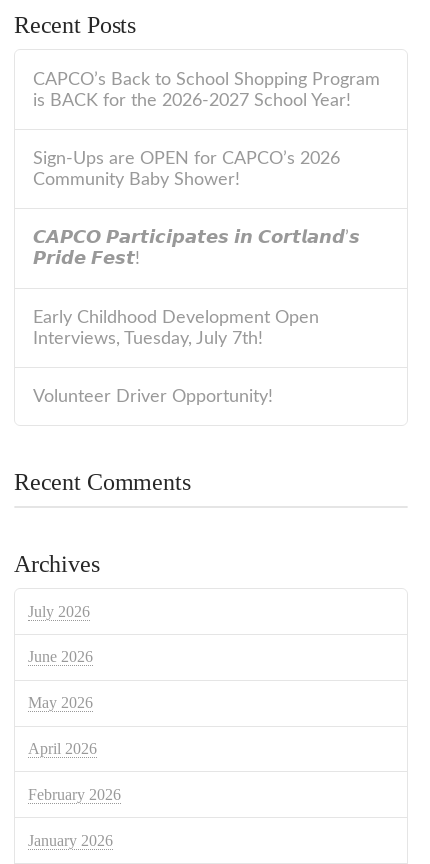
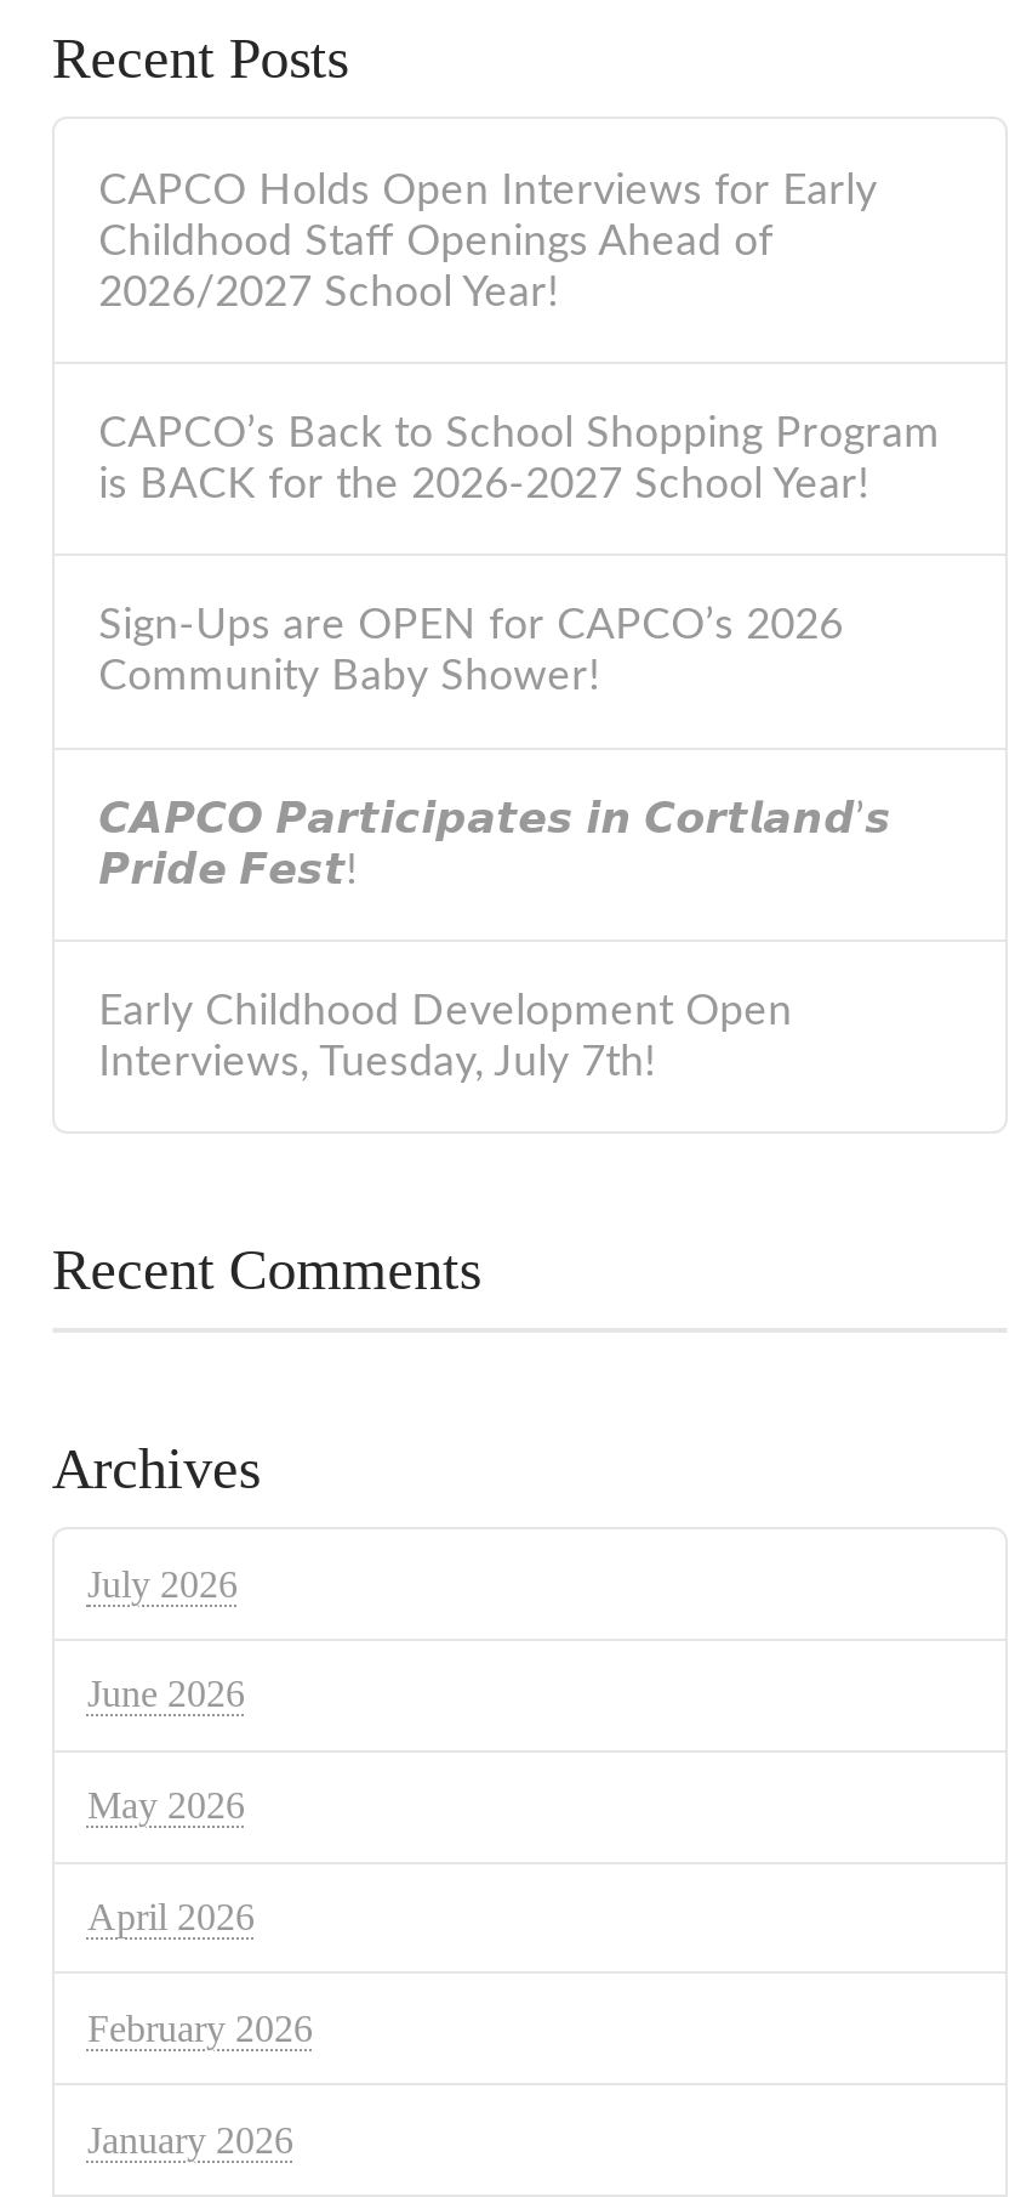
+ CAPCO Holds Open Interviews for Early
+ Childhood Staff Openings Ahead of
+ 2026/2027 School Year!

moved down: CAPCO’s Back to School Shopping Program | is BACK for the 2026-2027 School Year! | Sign-Ups are OPEN for CAPCO’s 2026 | Community Baby Shower! | Early Childhood Development Open | Interviews, Tuesday, July 7th!

- Volunteer Driver Opportunity!
